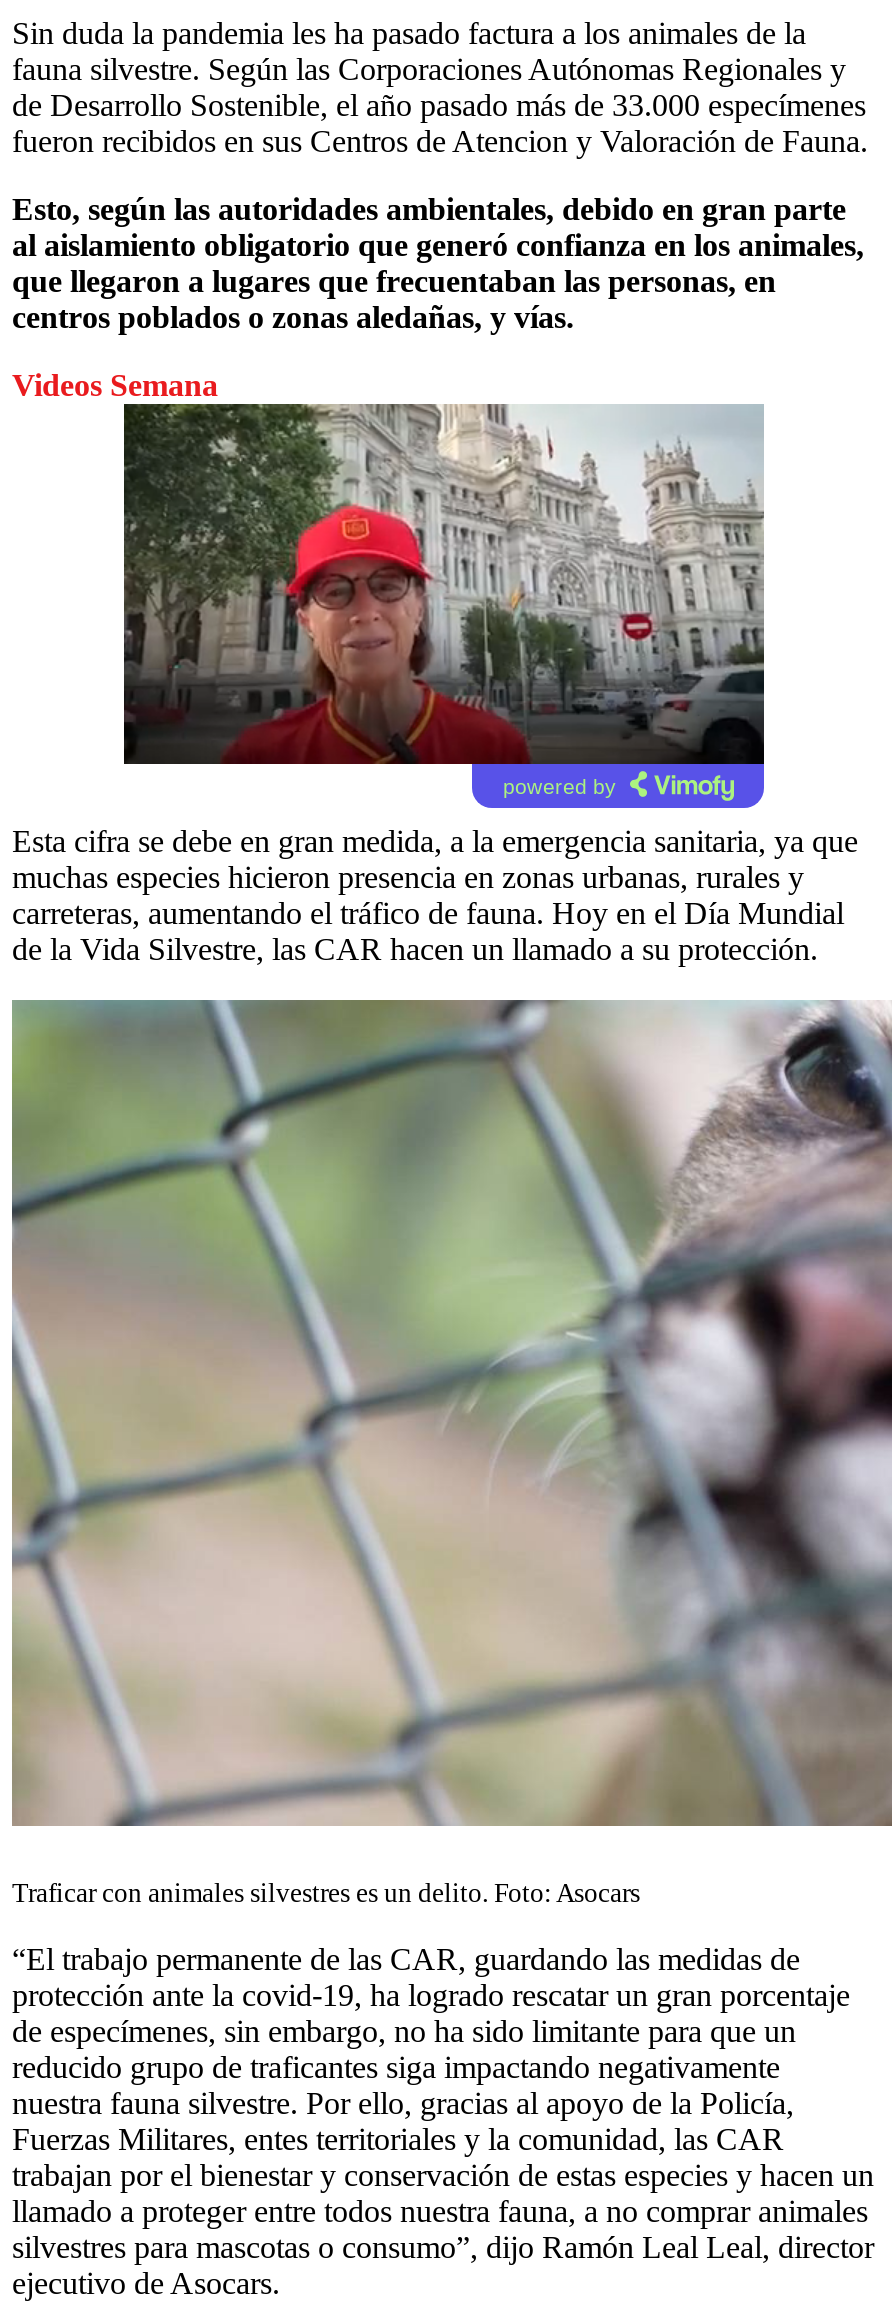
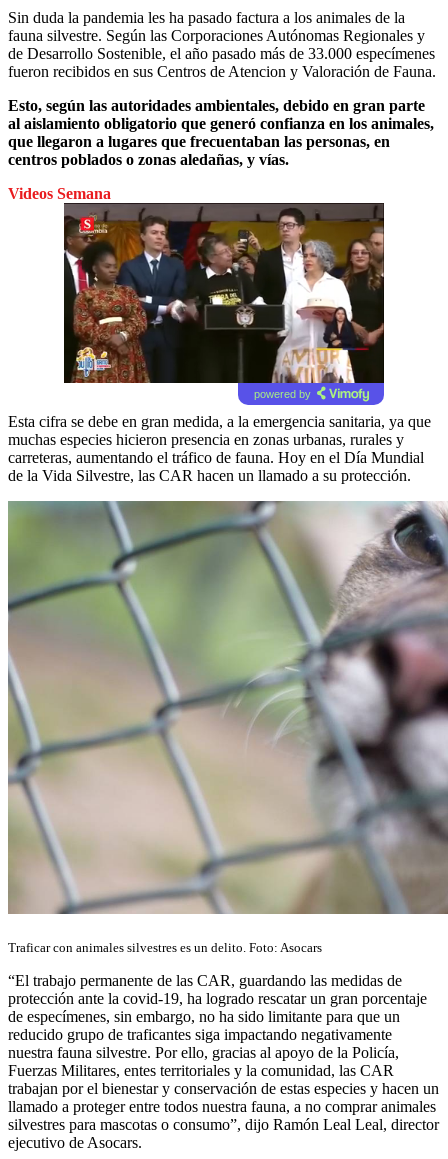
- [image]
+ [image]
